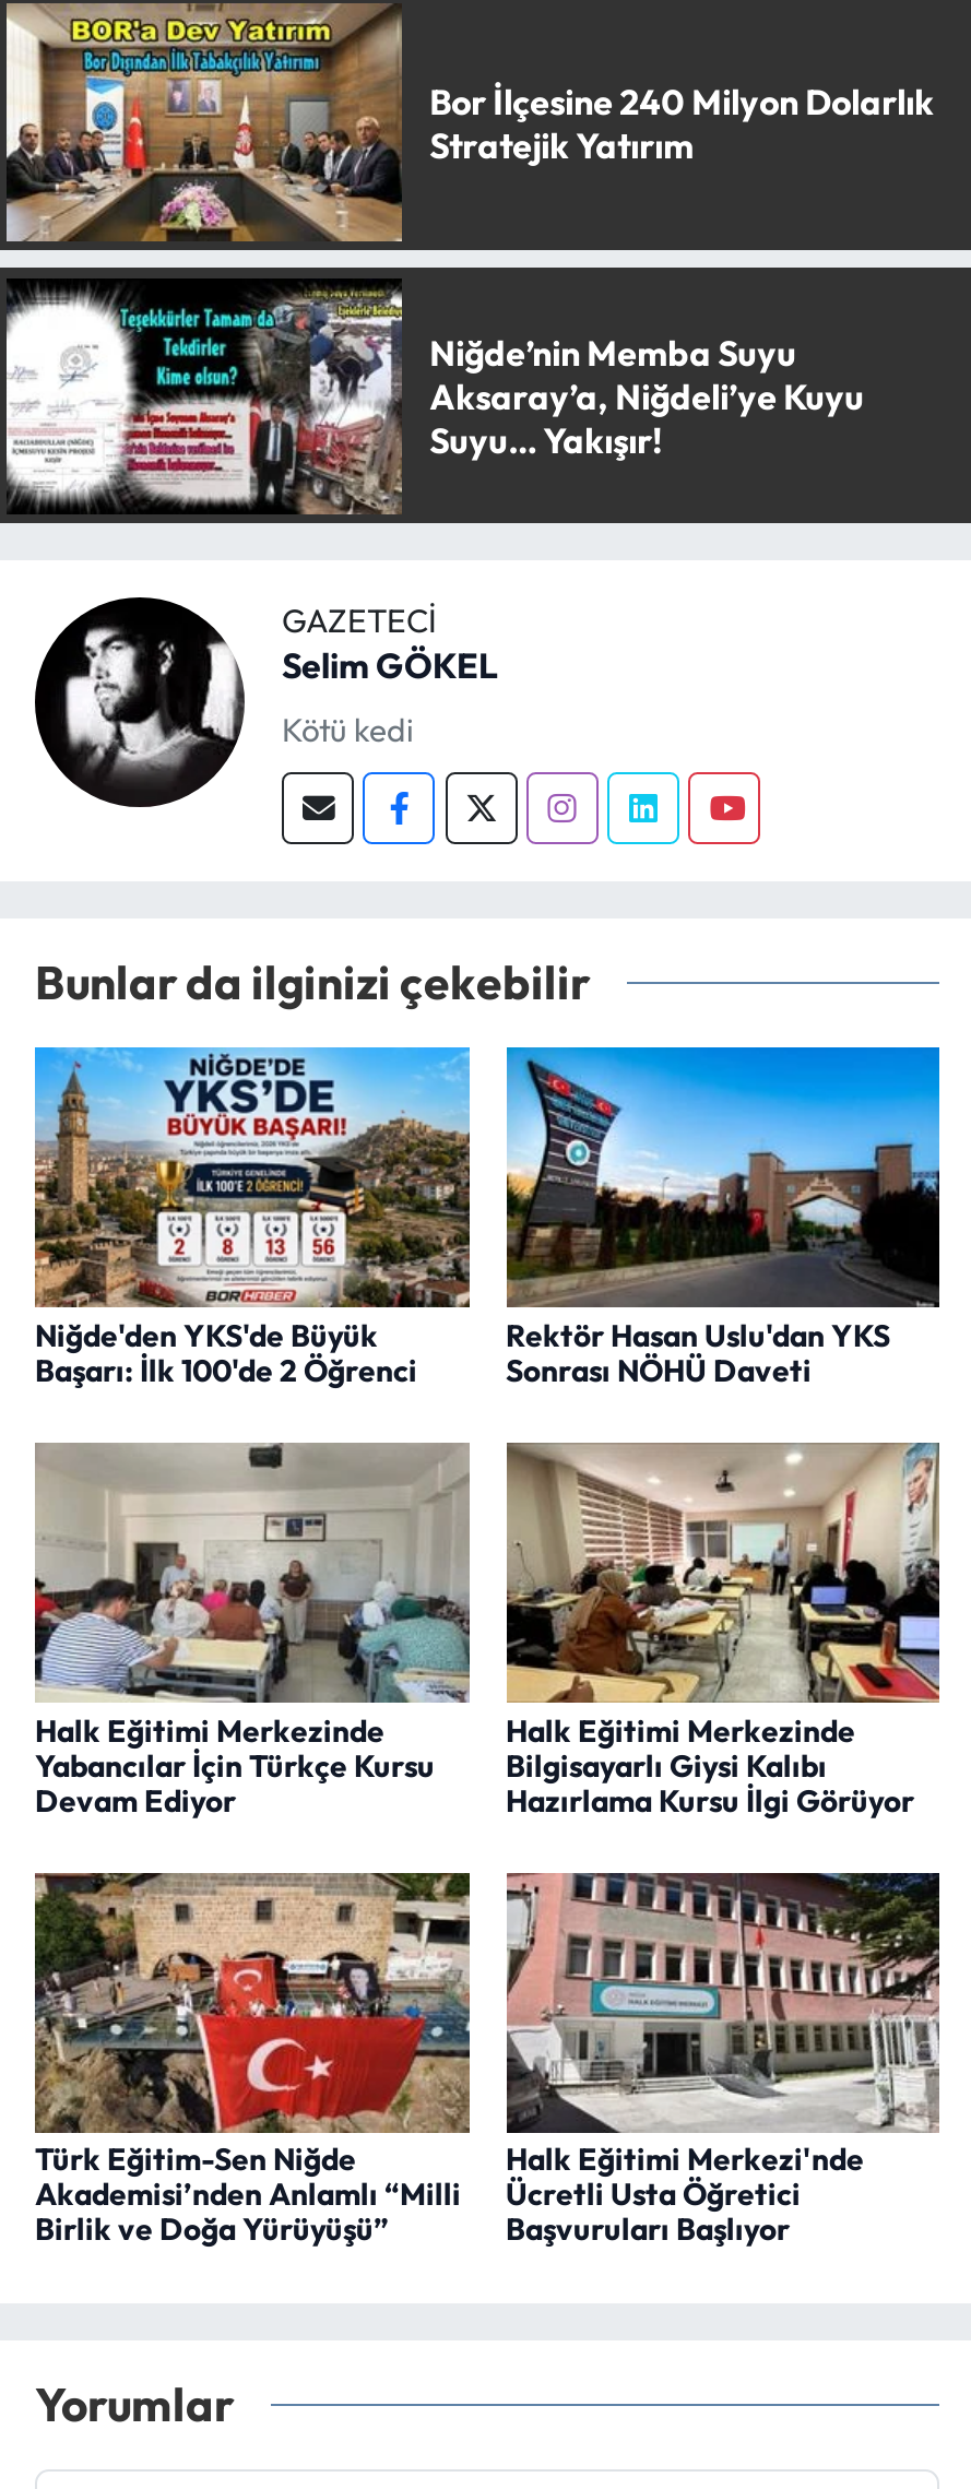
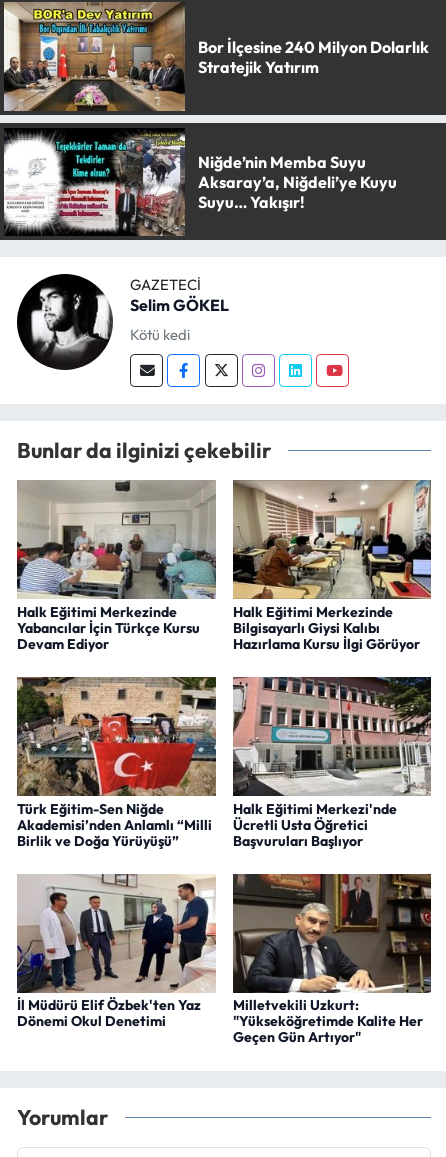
- [image]
- Niğde'den YKS'de Büyük
- Başarı: İlk 100'de 2 Öğrenci

- [image]
- Rektör Hasan Uslu'dan YKS
- Sonrası NÖHÜ Daveti

moved up: [image] | Halk Eğitimi Merkezinde | Yabancılar İçin Türkçe Kursu | ... | Ücretli Usta Öğretici | Başvuruları Başlıyor

+ [image]
+ İl Müdürü Elif Özbek'ten Yaz
+ Dönemi Okul Denetimi

+ [image]
+ Milletvekili Uzkurt:
+ "Yükseköğretimde Kalite Her
+ Geçen Gün Artıyor"
